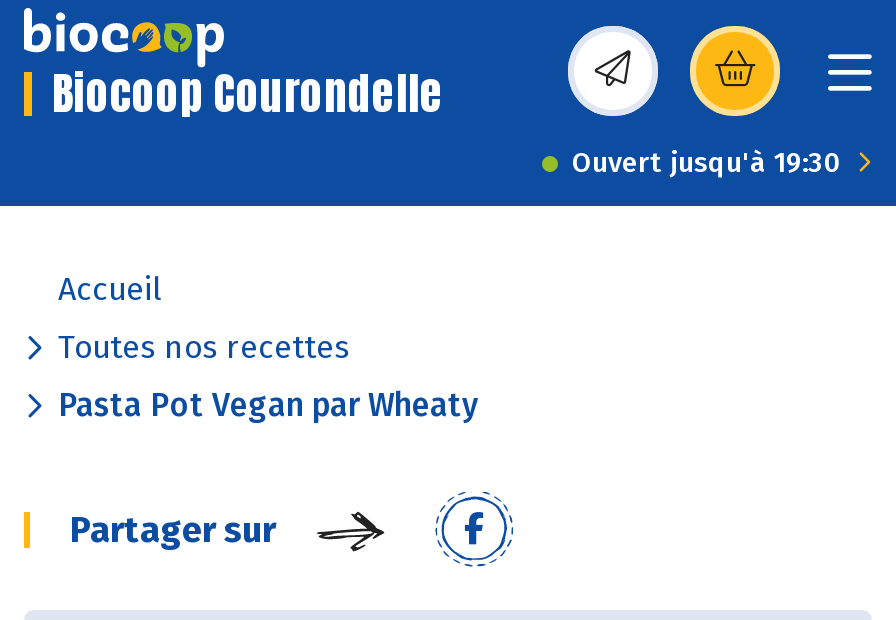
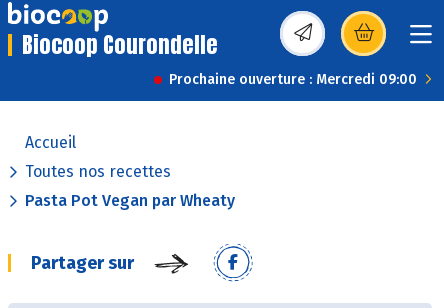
- Ouvert jusqu'à 19:30
+ Prochaine ouverture : Mercredi 09:00
